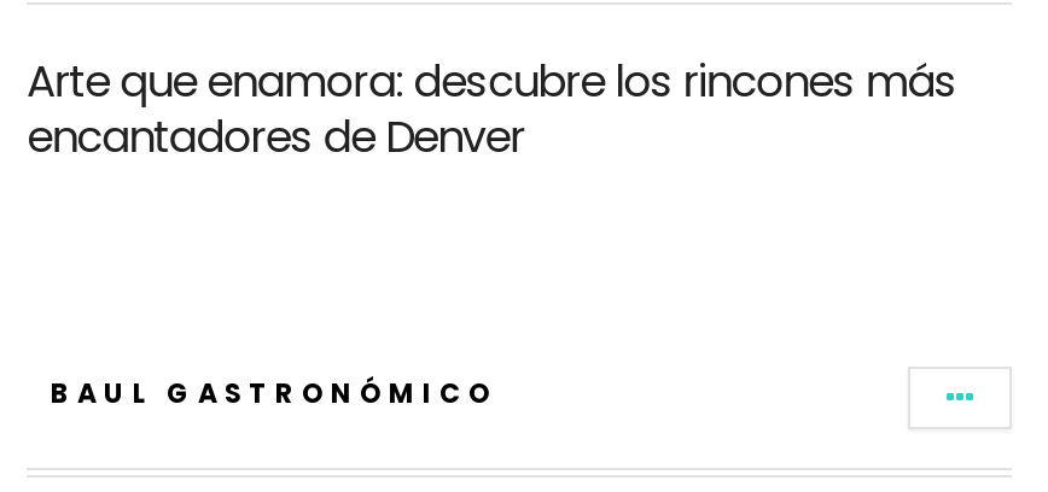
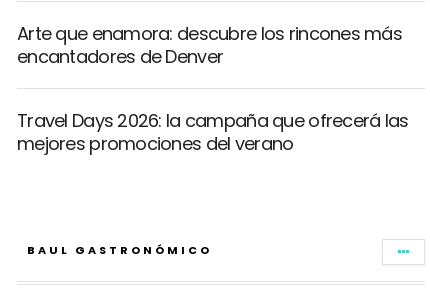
+ Travel Days 2026: la campaña que ofrecerá las
+ mejores promociones del verano
